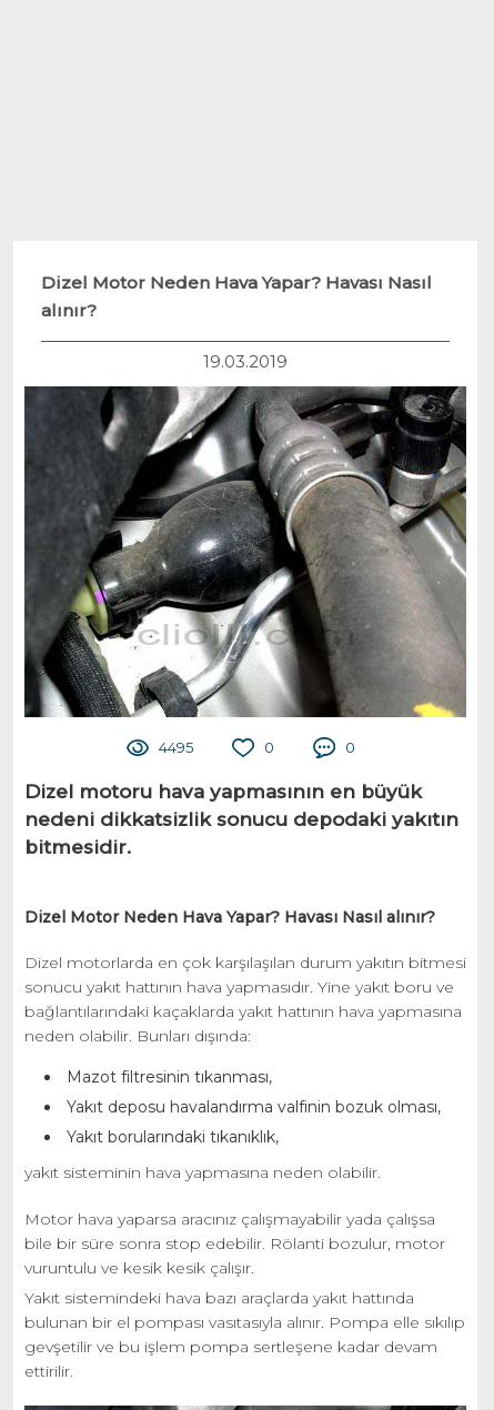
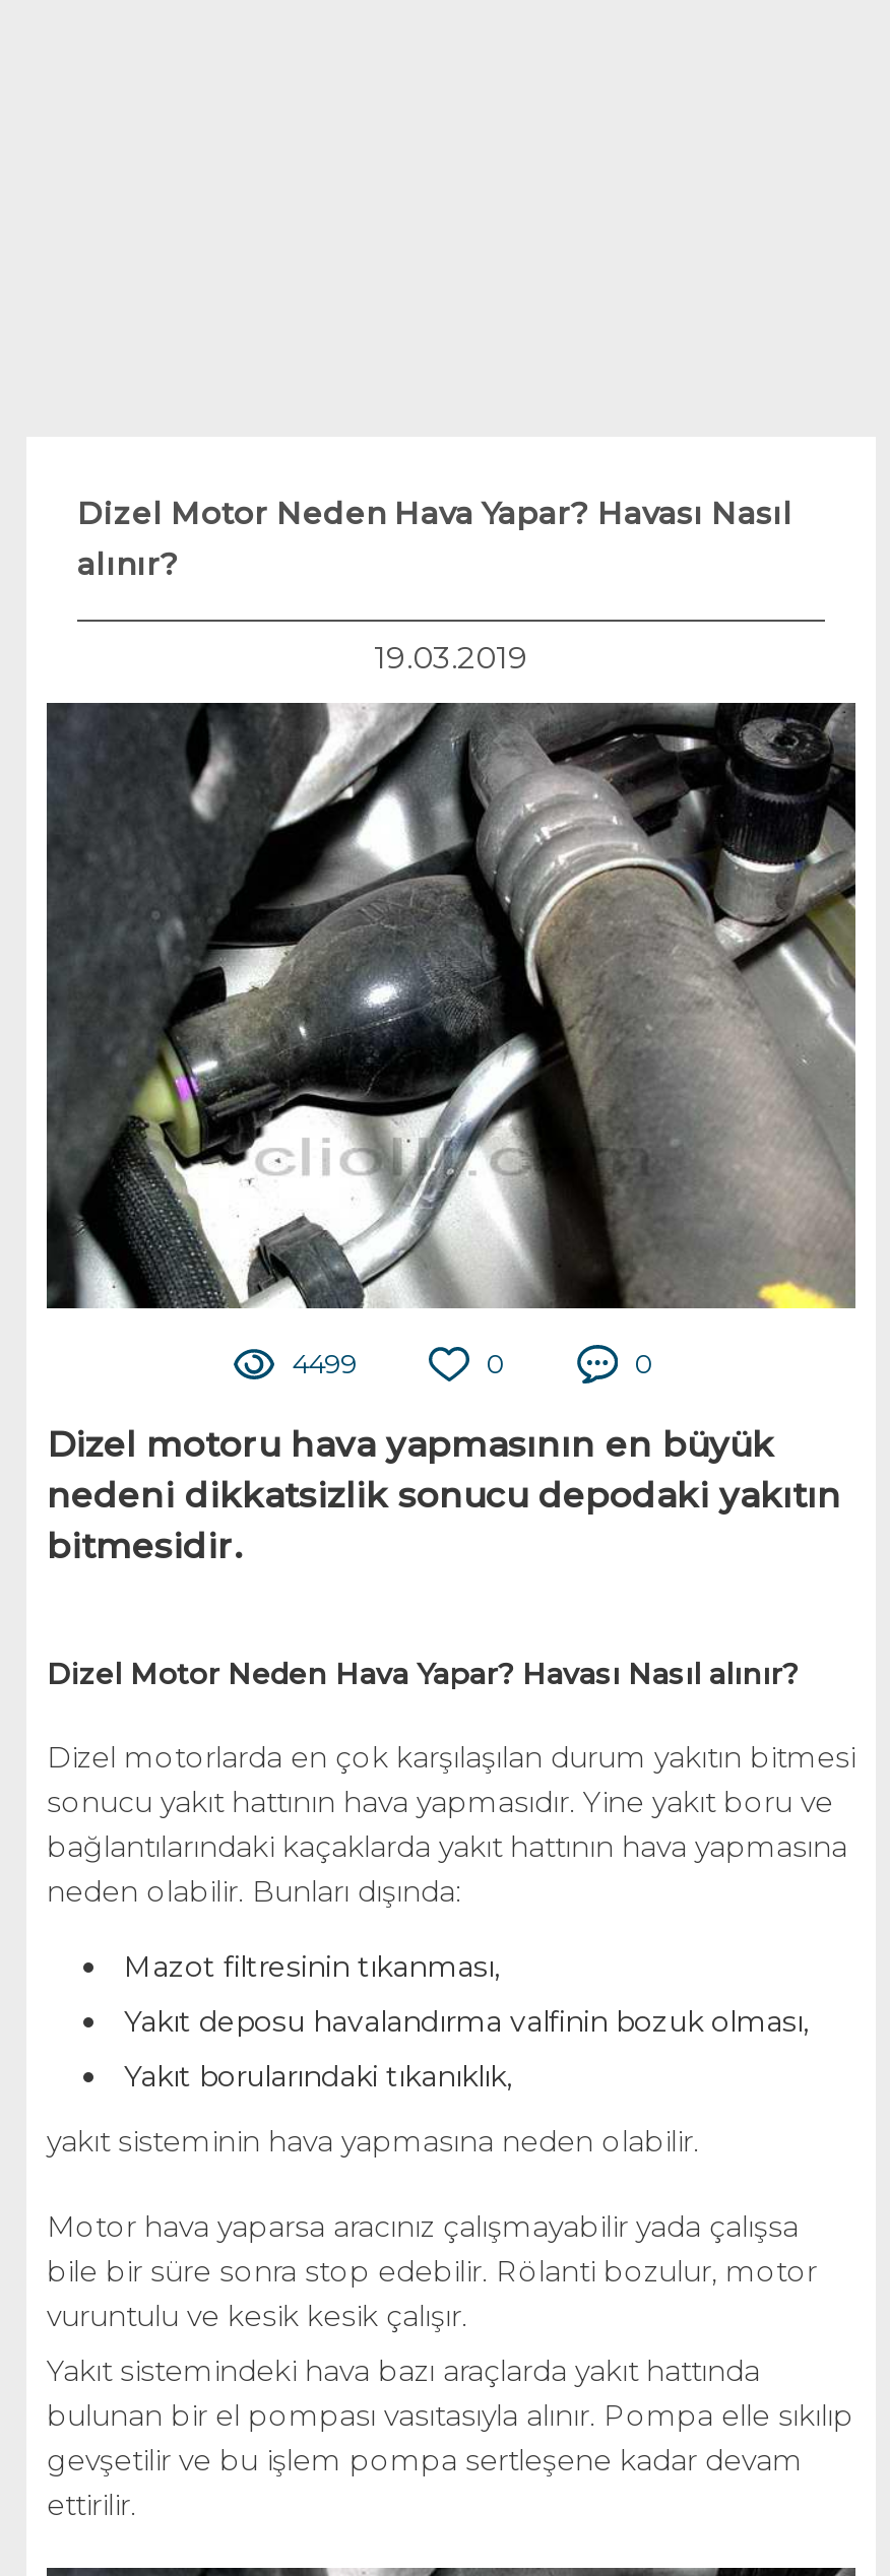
- 4495
+ 4499
